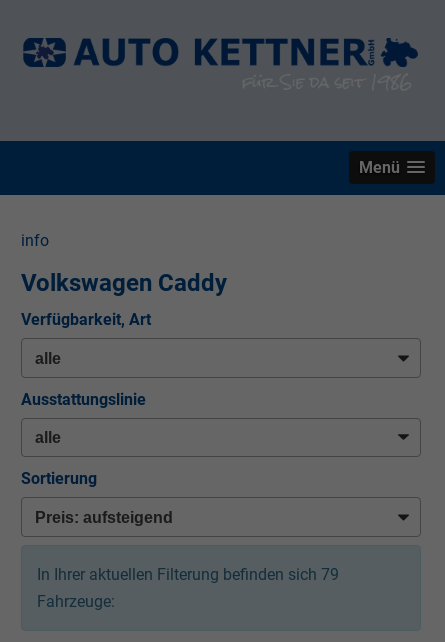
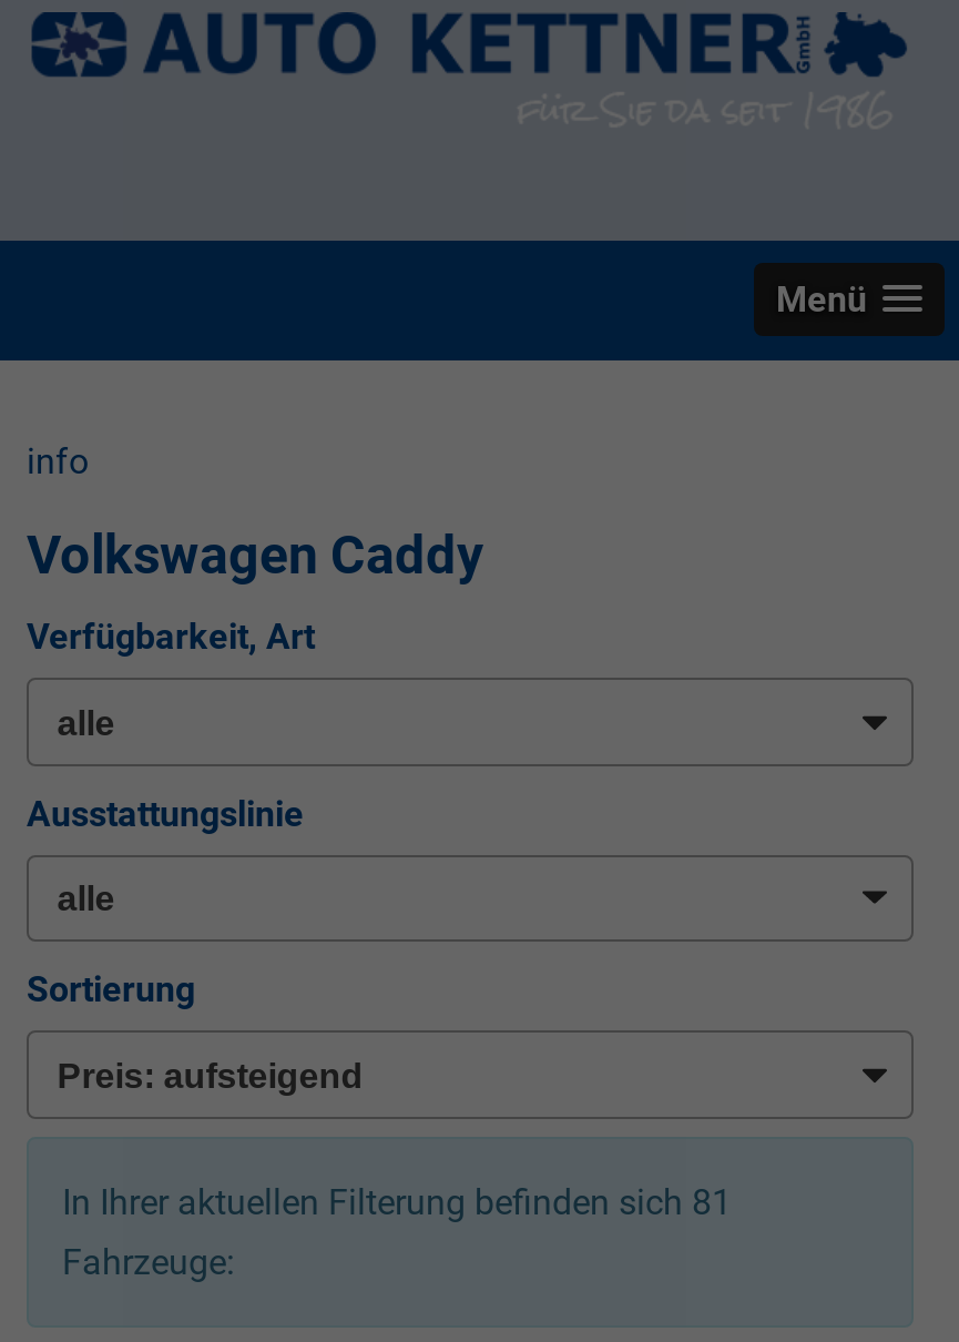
- In Ihrer aktuellen Filterung befinden sich 79
+ In Ihrer aktuellen Filterung befinden sich 81
